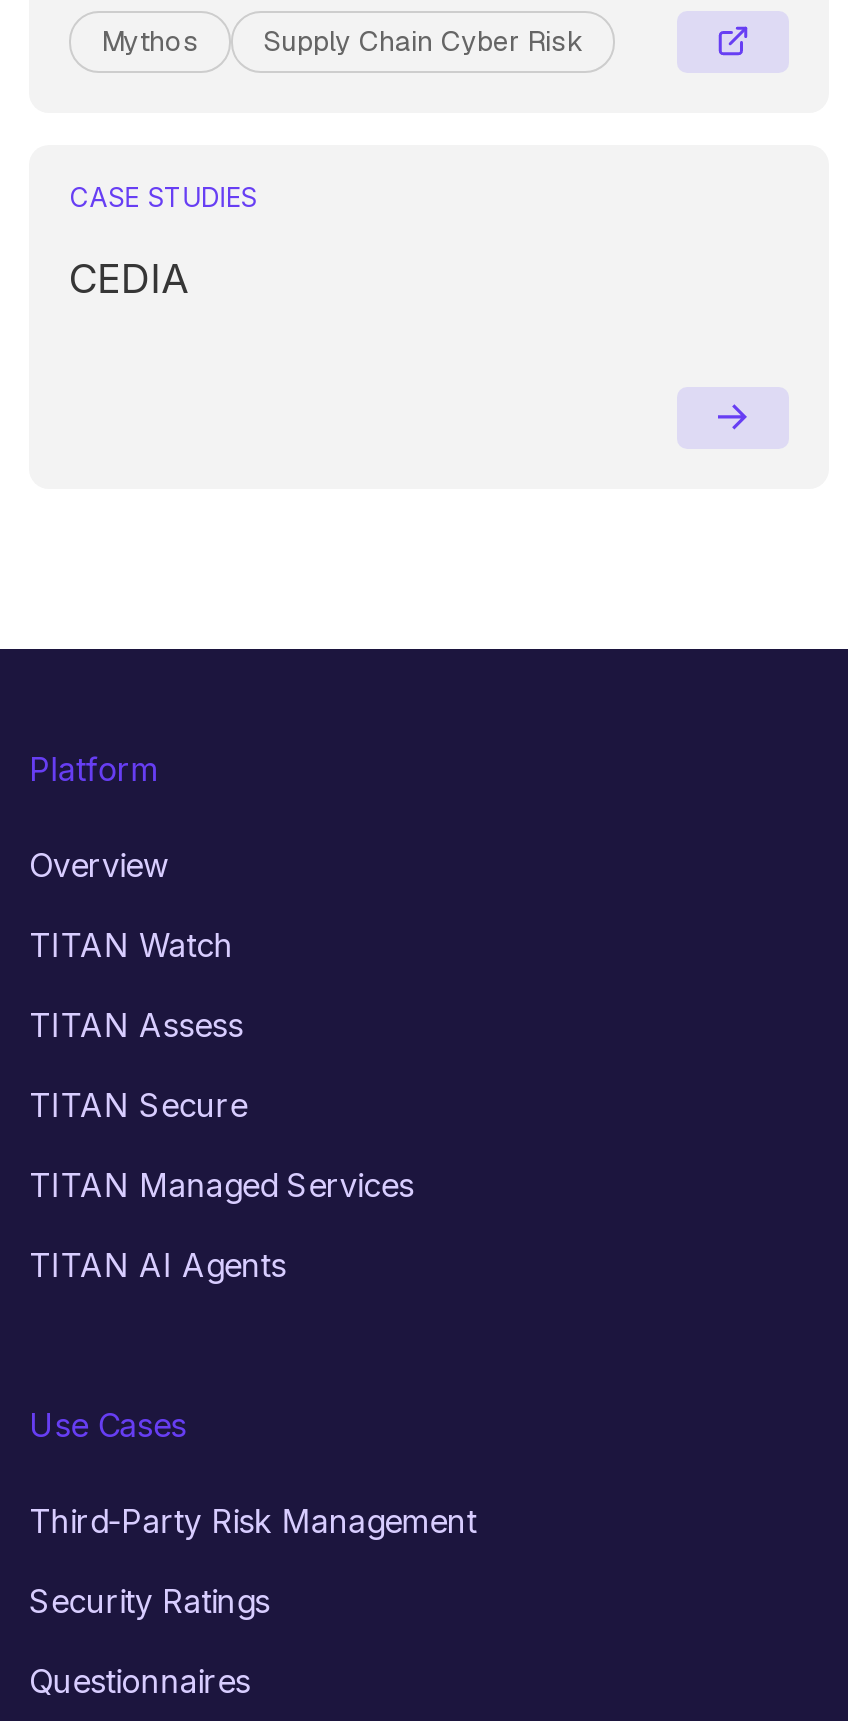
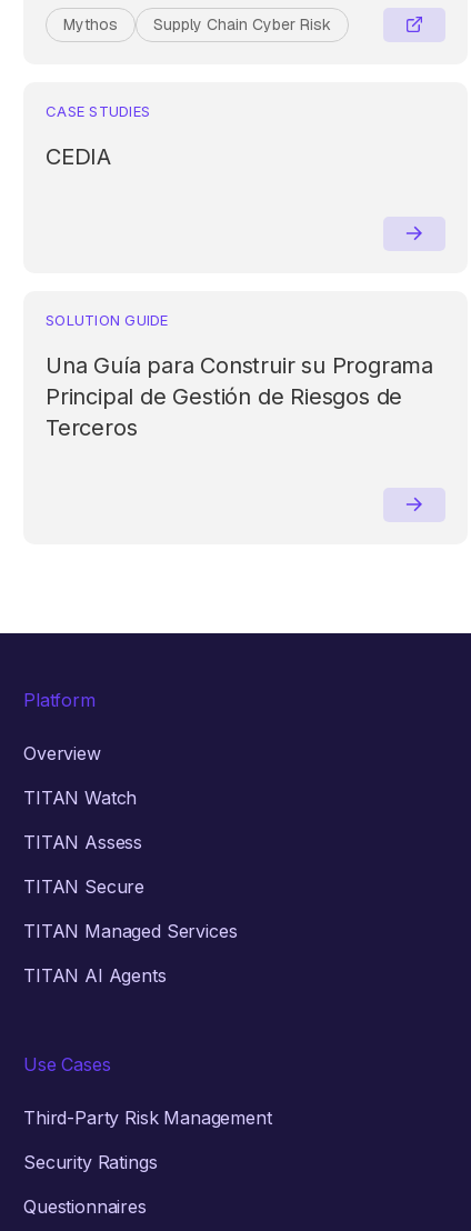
+ SOLUTION GUIDE
+ Una Guía para Construir su Programa
+ Principal de Gestión de Riesgos de
+ Terceros
